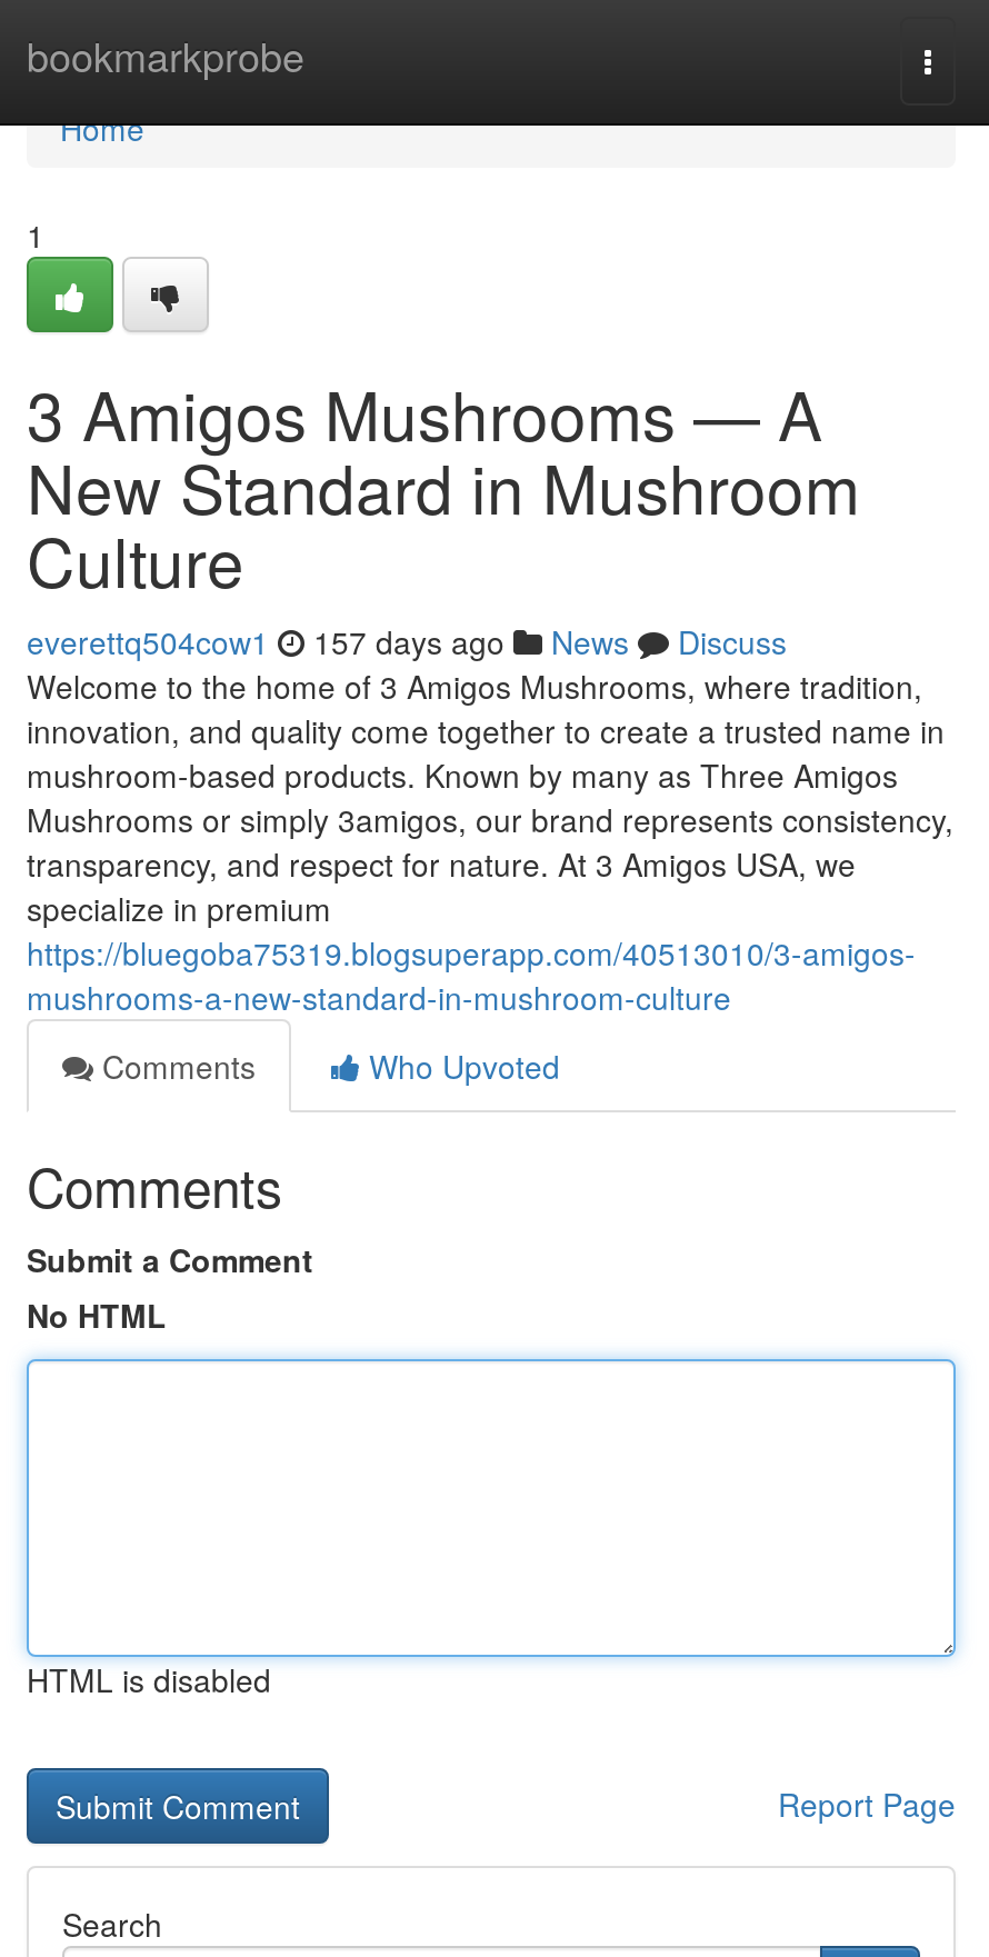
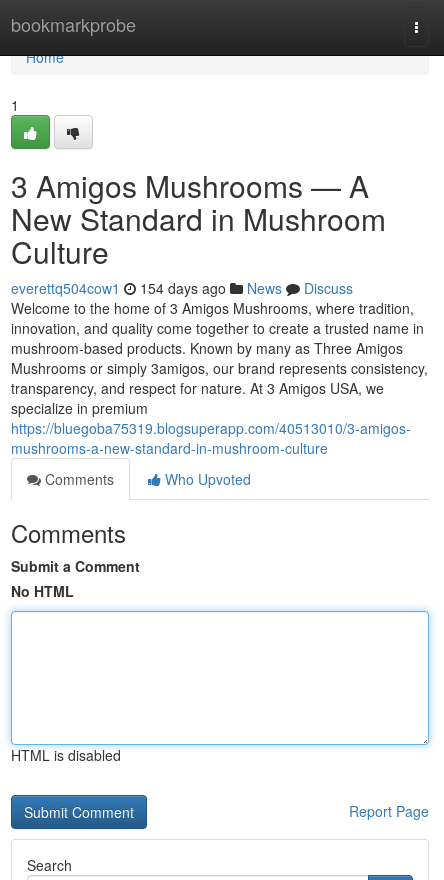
- everettq504cow1 157 days ago News Discuss
+ everettq504cow1 154 days ago News Discuss
